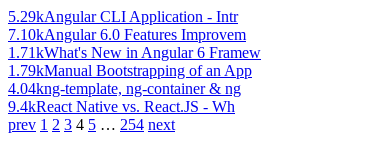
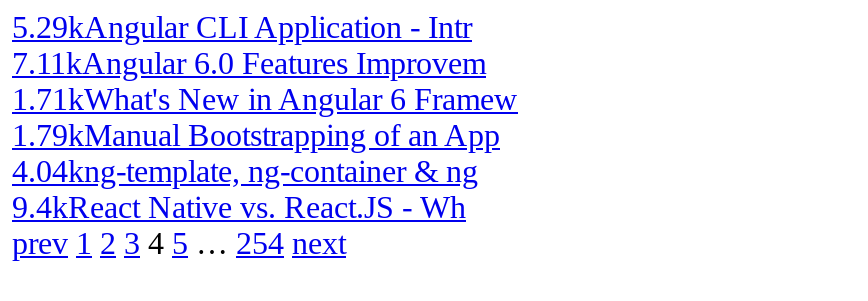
- 7.10kAngular 6.0 Features Improvem
+ 7.11kAngular 6.0 Features Improvem
